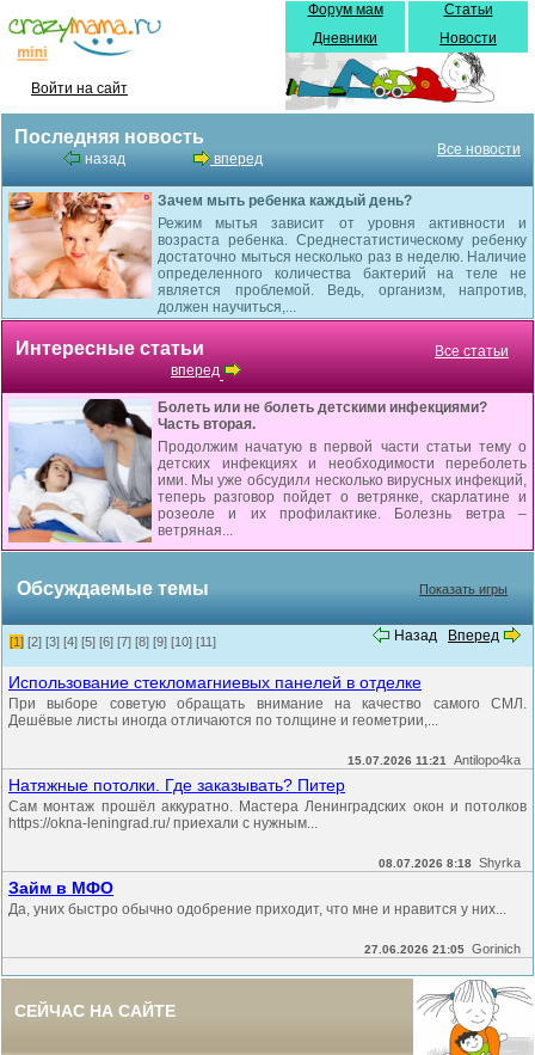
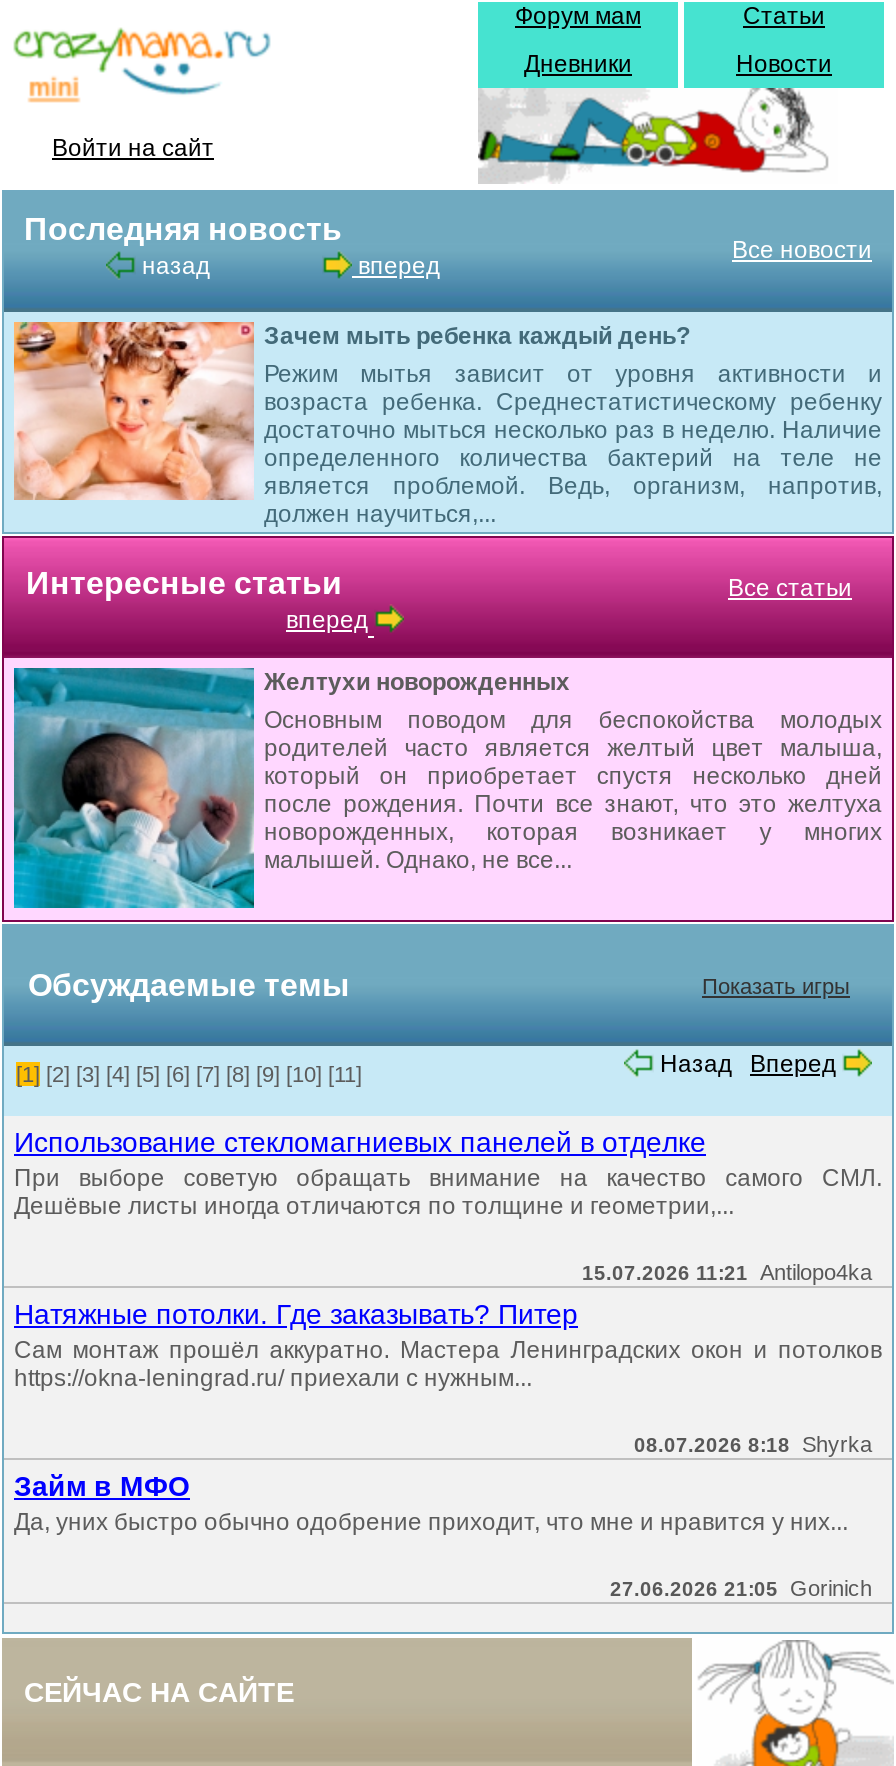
- [image]
- Болеть или не болеть детскими инфекциями?
- Часть вторая.
- Продолжим начатую в первой части статьи тему о
- детских инфекциях и необходимости переболеть
- ими. Мы уже обсудили несколько вирусных инфекций,
- теперь разговор пойдет о ветрянке, скарлатине и
- розеоле и их профилактике. Болезнь ветра –
- ветряная...
+ [image]
+ Желтухи новорожденных
+ Основным поводом для беспокойства молодых
+ родителей часто является желтый цвет малыша,
+ который он приобретает спустя несколько дней
+ после рождения. Почти все знают, что это желтуха
+ новорожденных, которая возникает у многих
+ малышей. Однако, не все...
